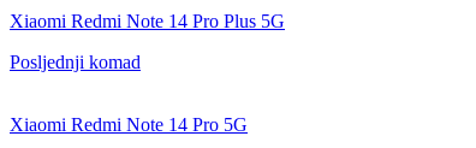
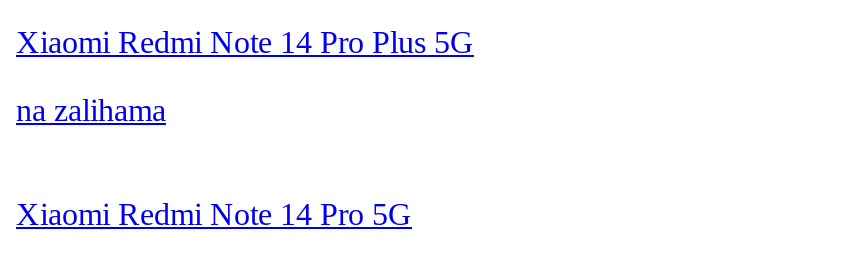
- Posljednji komad
+ na zalihama
